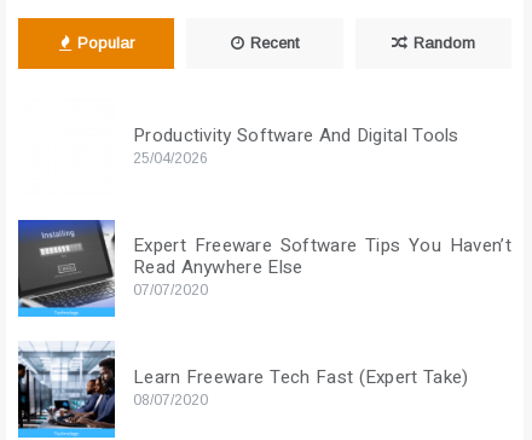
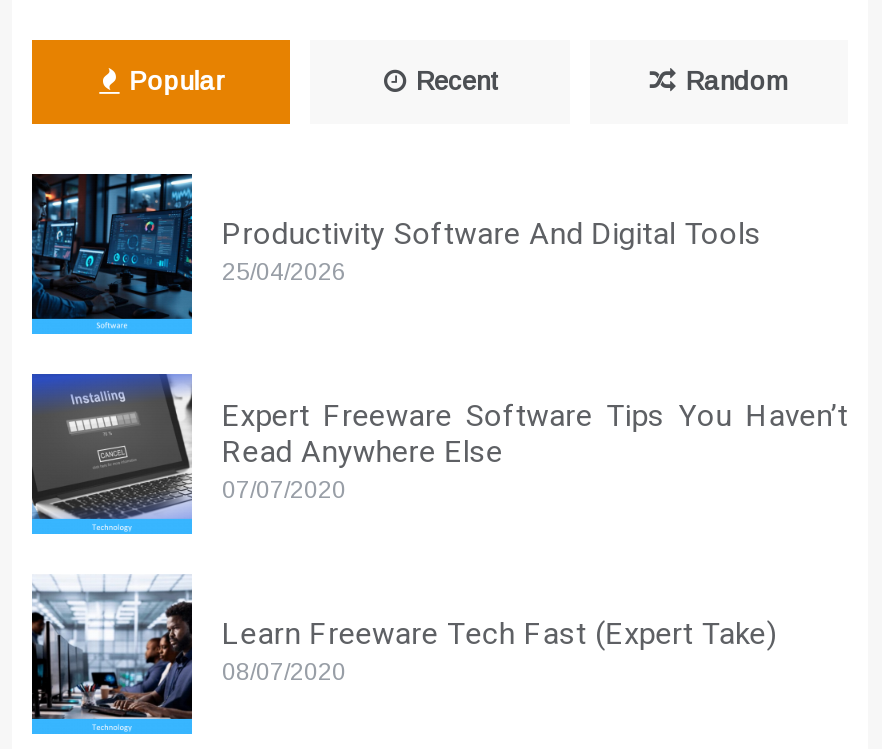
+ [image]
